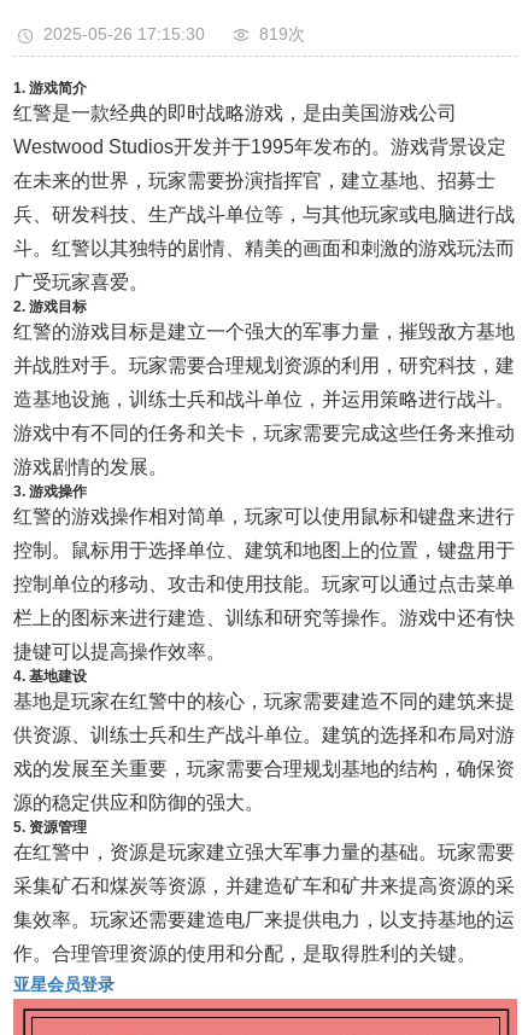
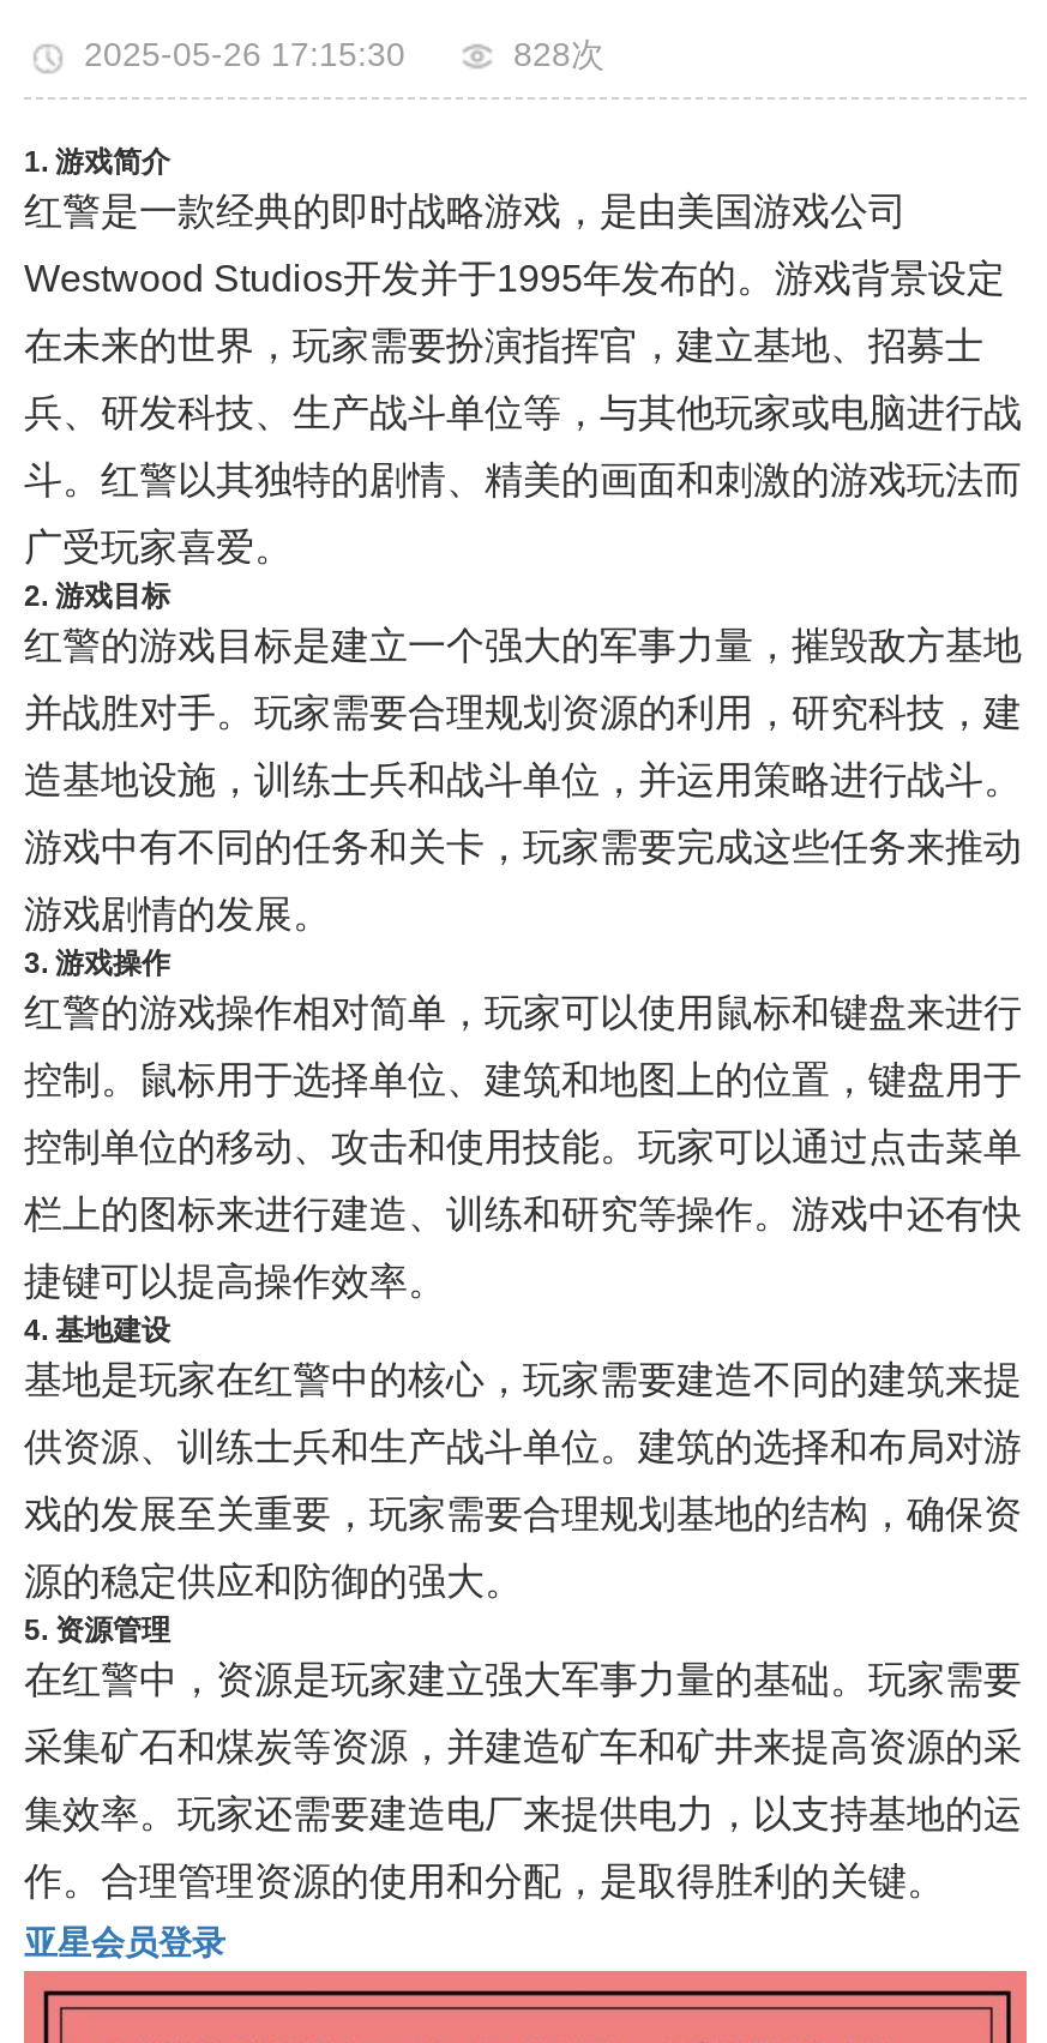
- 819次
+ 828次
